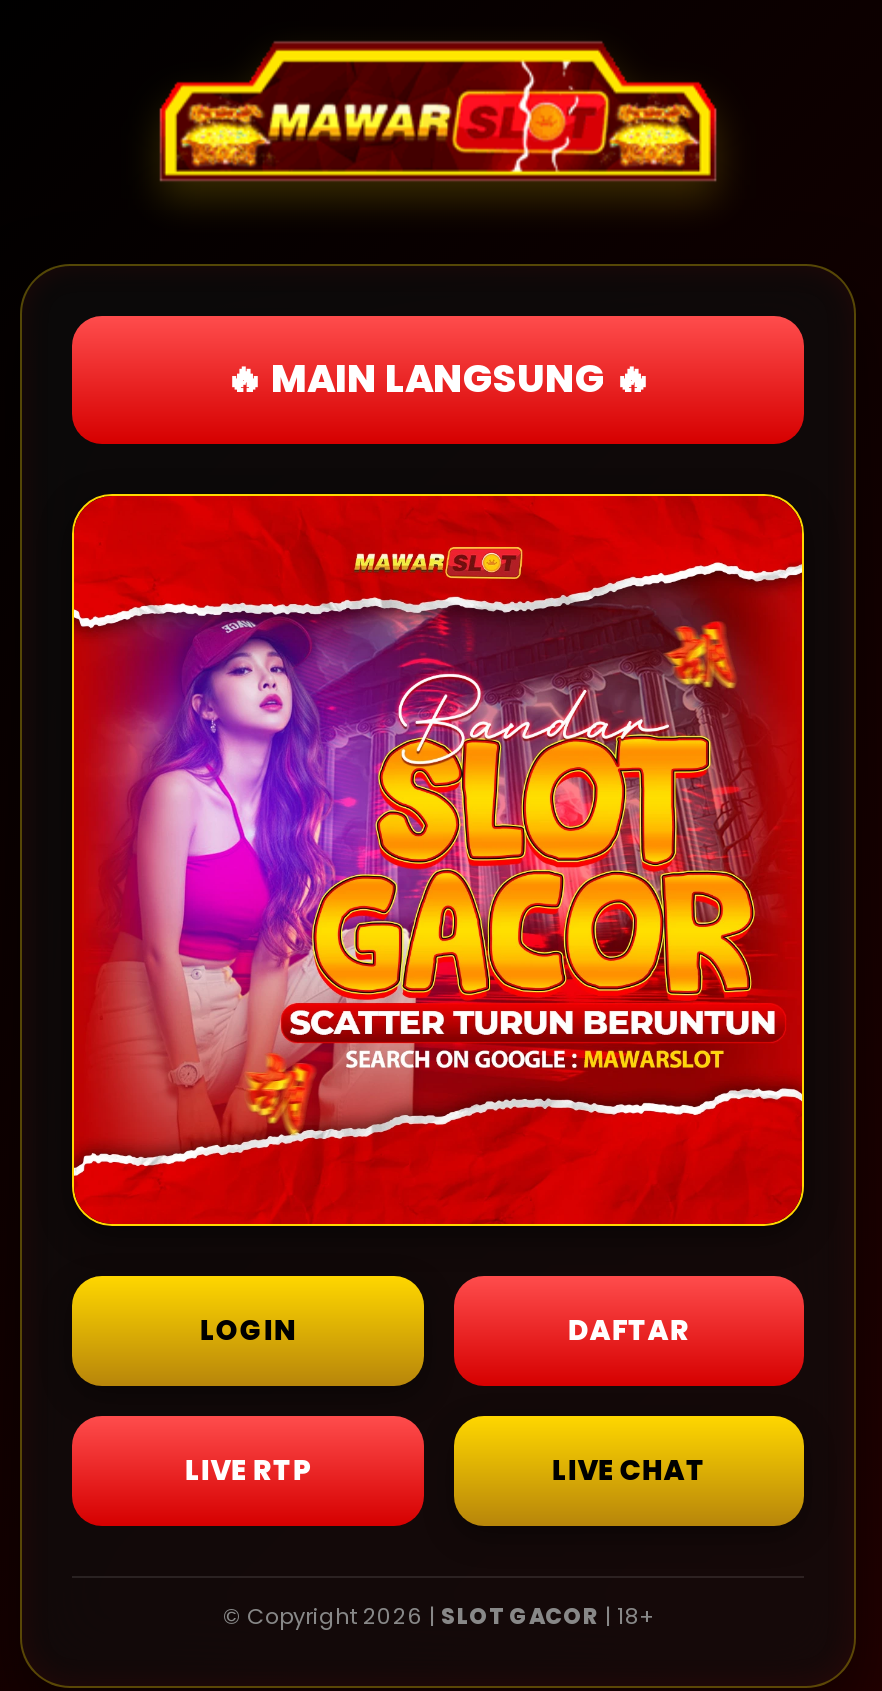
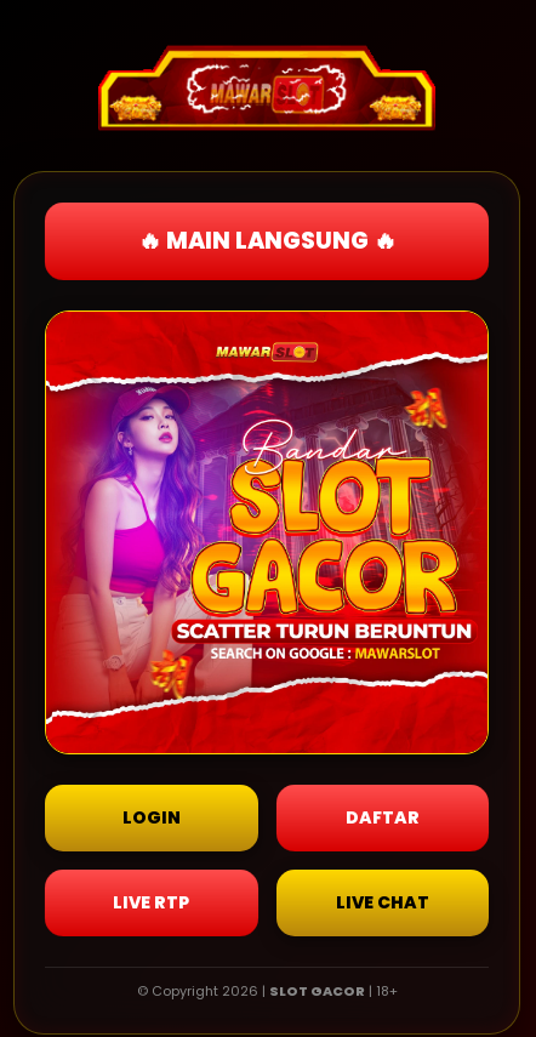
- [image]
+ [image]
